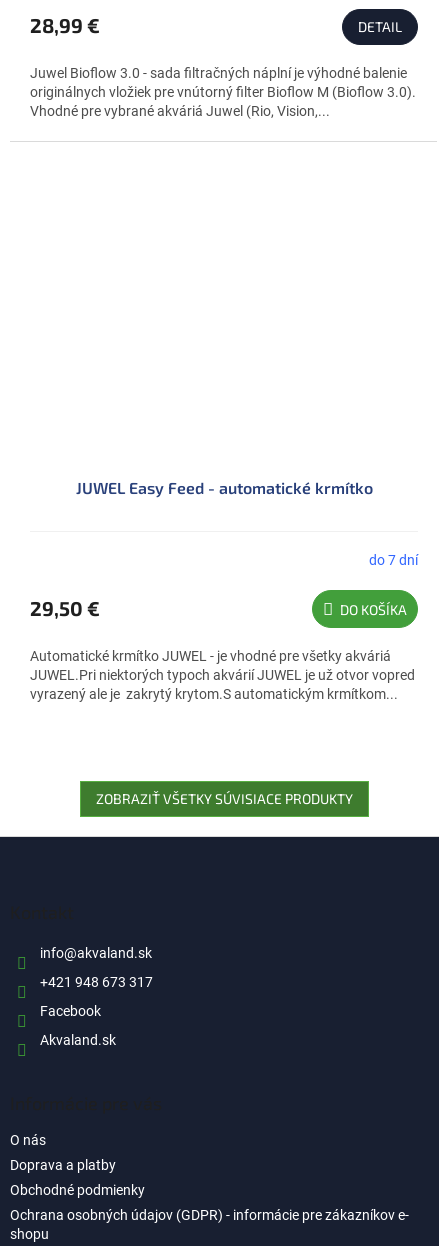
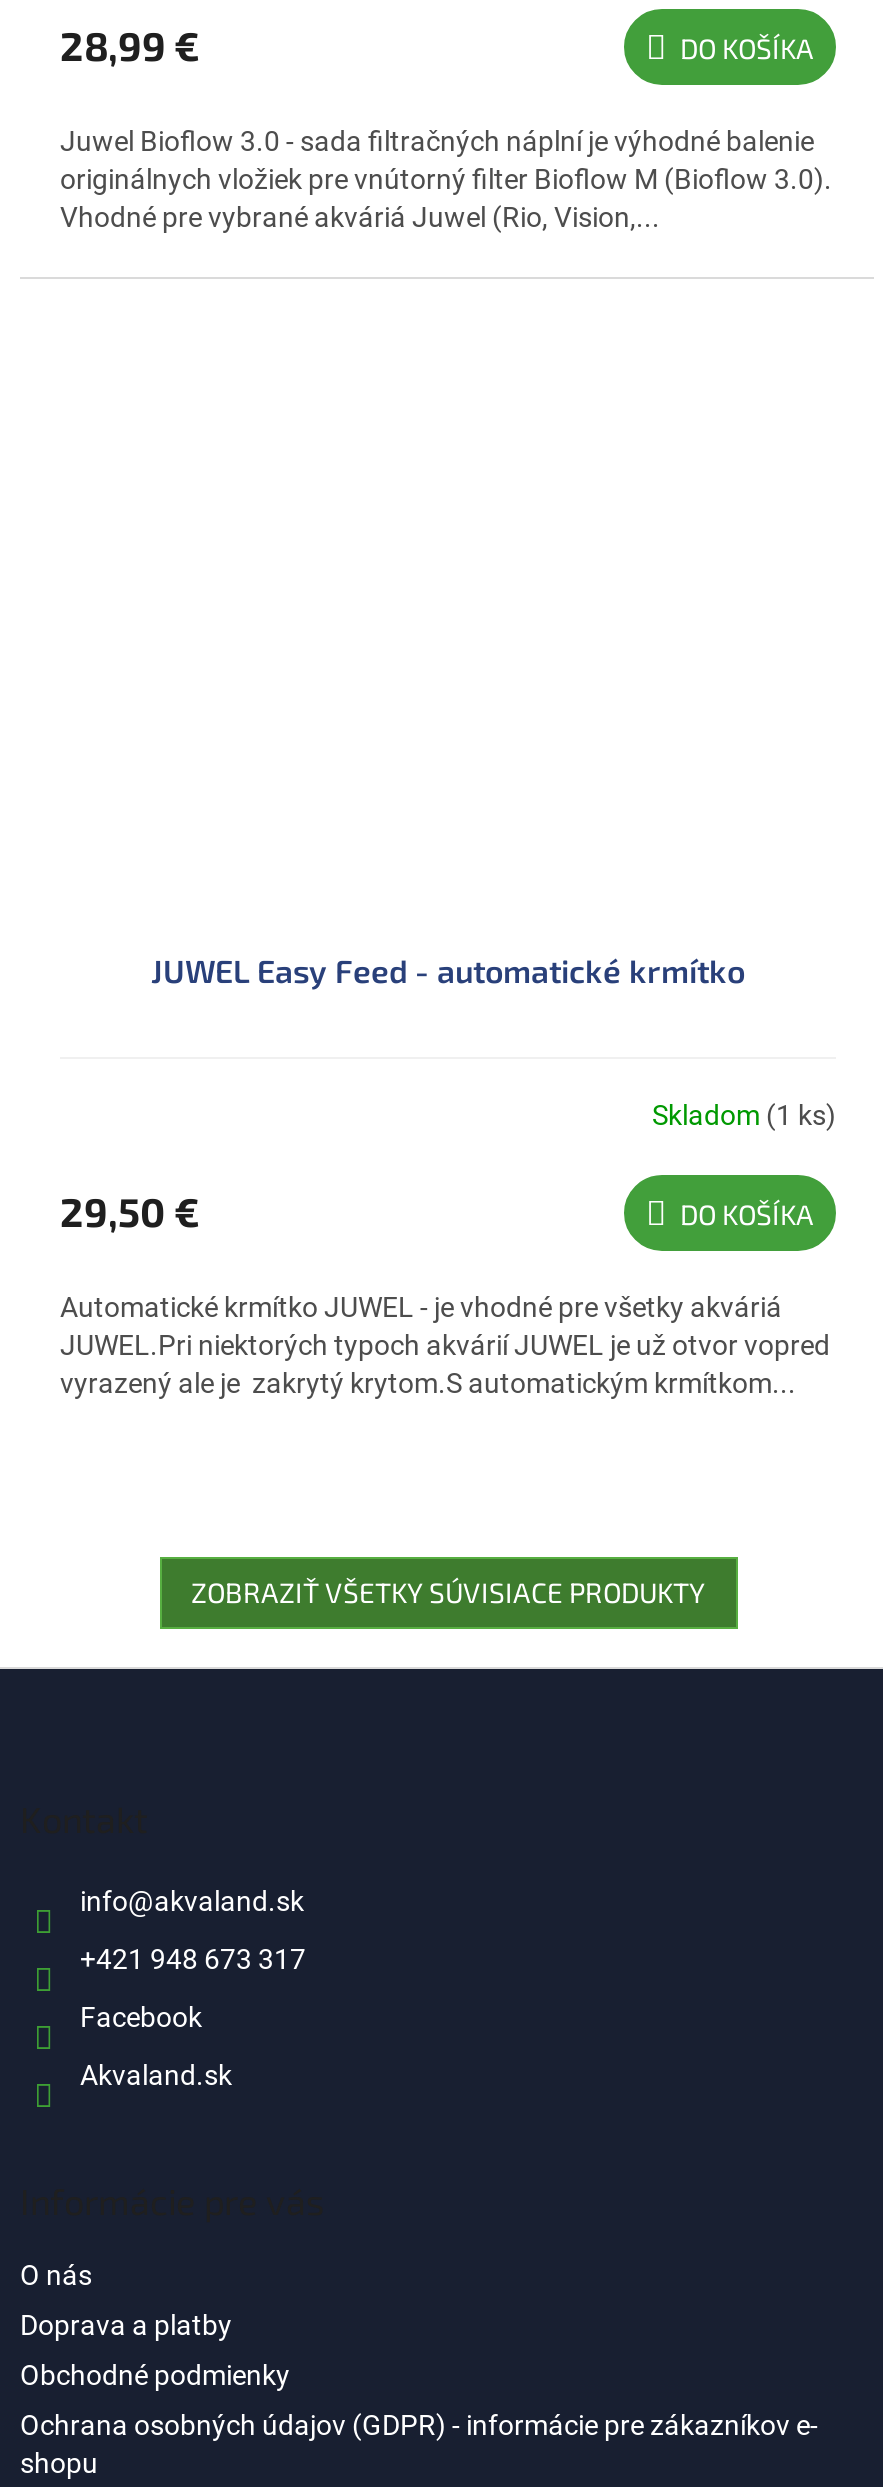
- DETAIL
+ DO KOŠÍKA

- do 7 dní
+ Skladom (1 ks)
